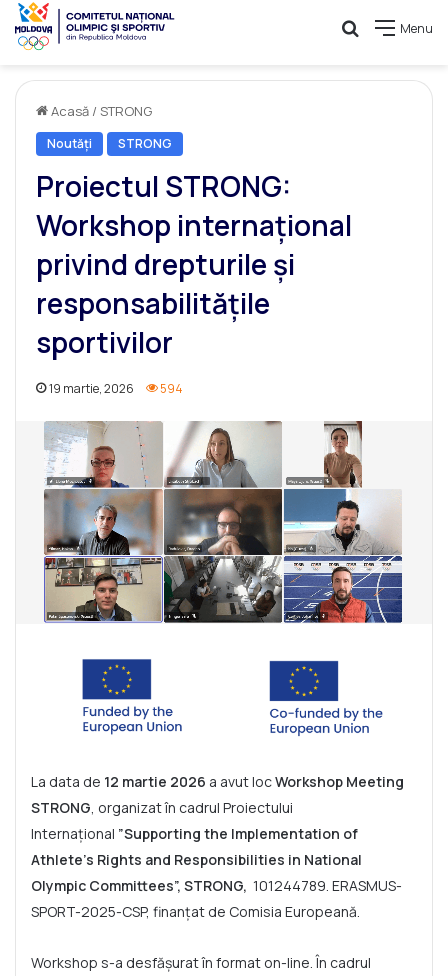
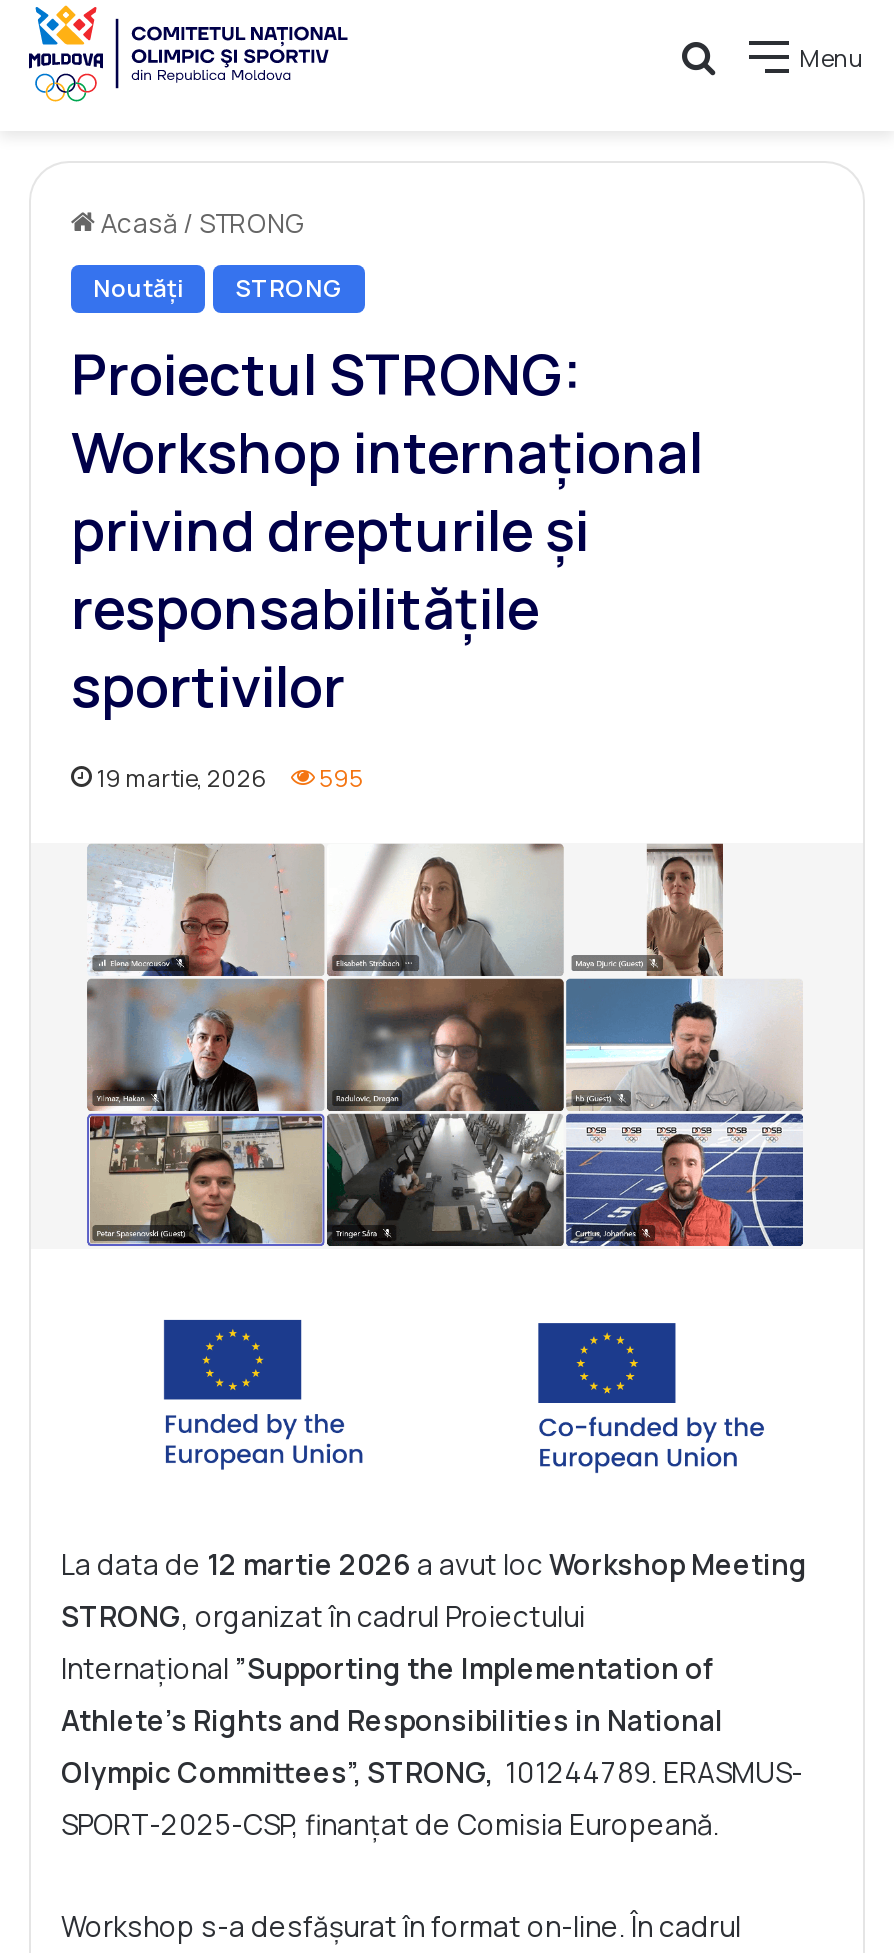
- 19 martie, 2026 594
+ 19 martie, 2026 595
